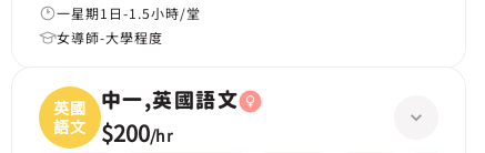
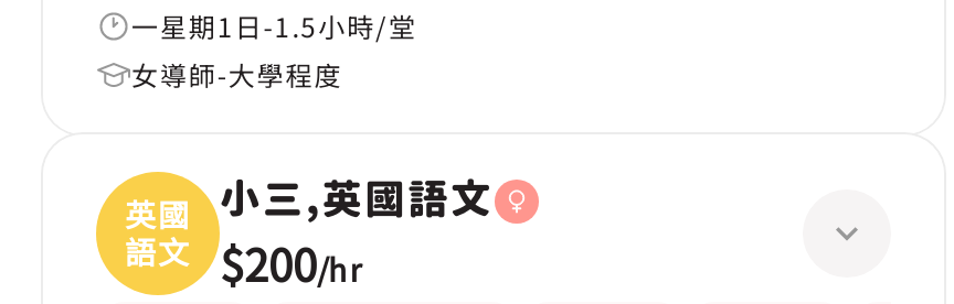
- 中一,英國語文
+ 小三,英國語文
